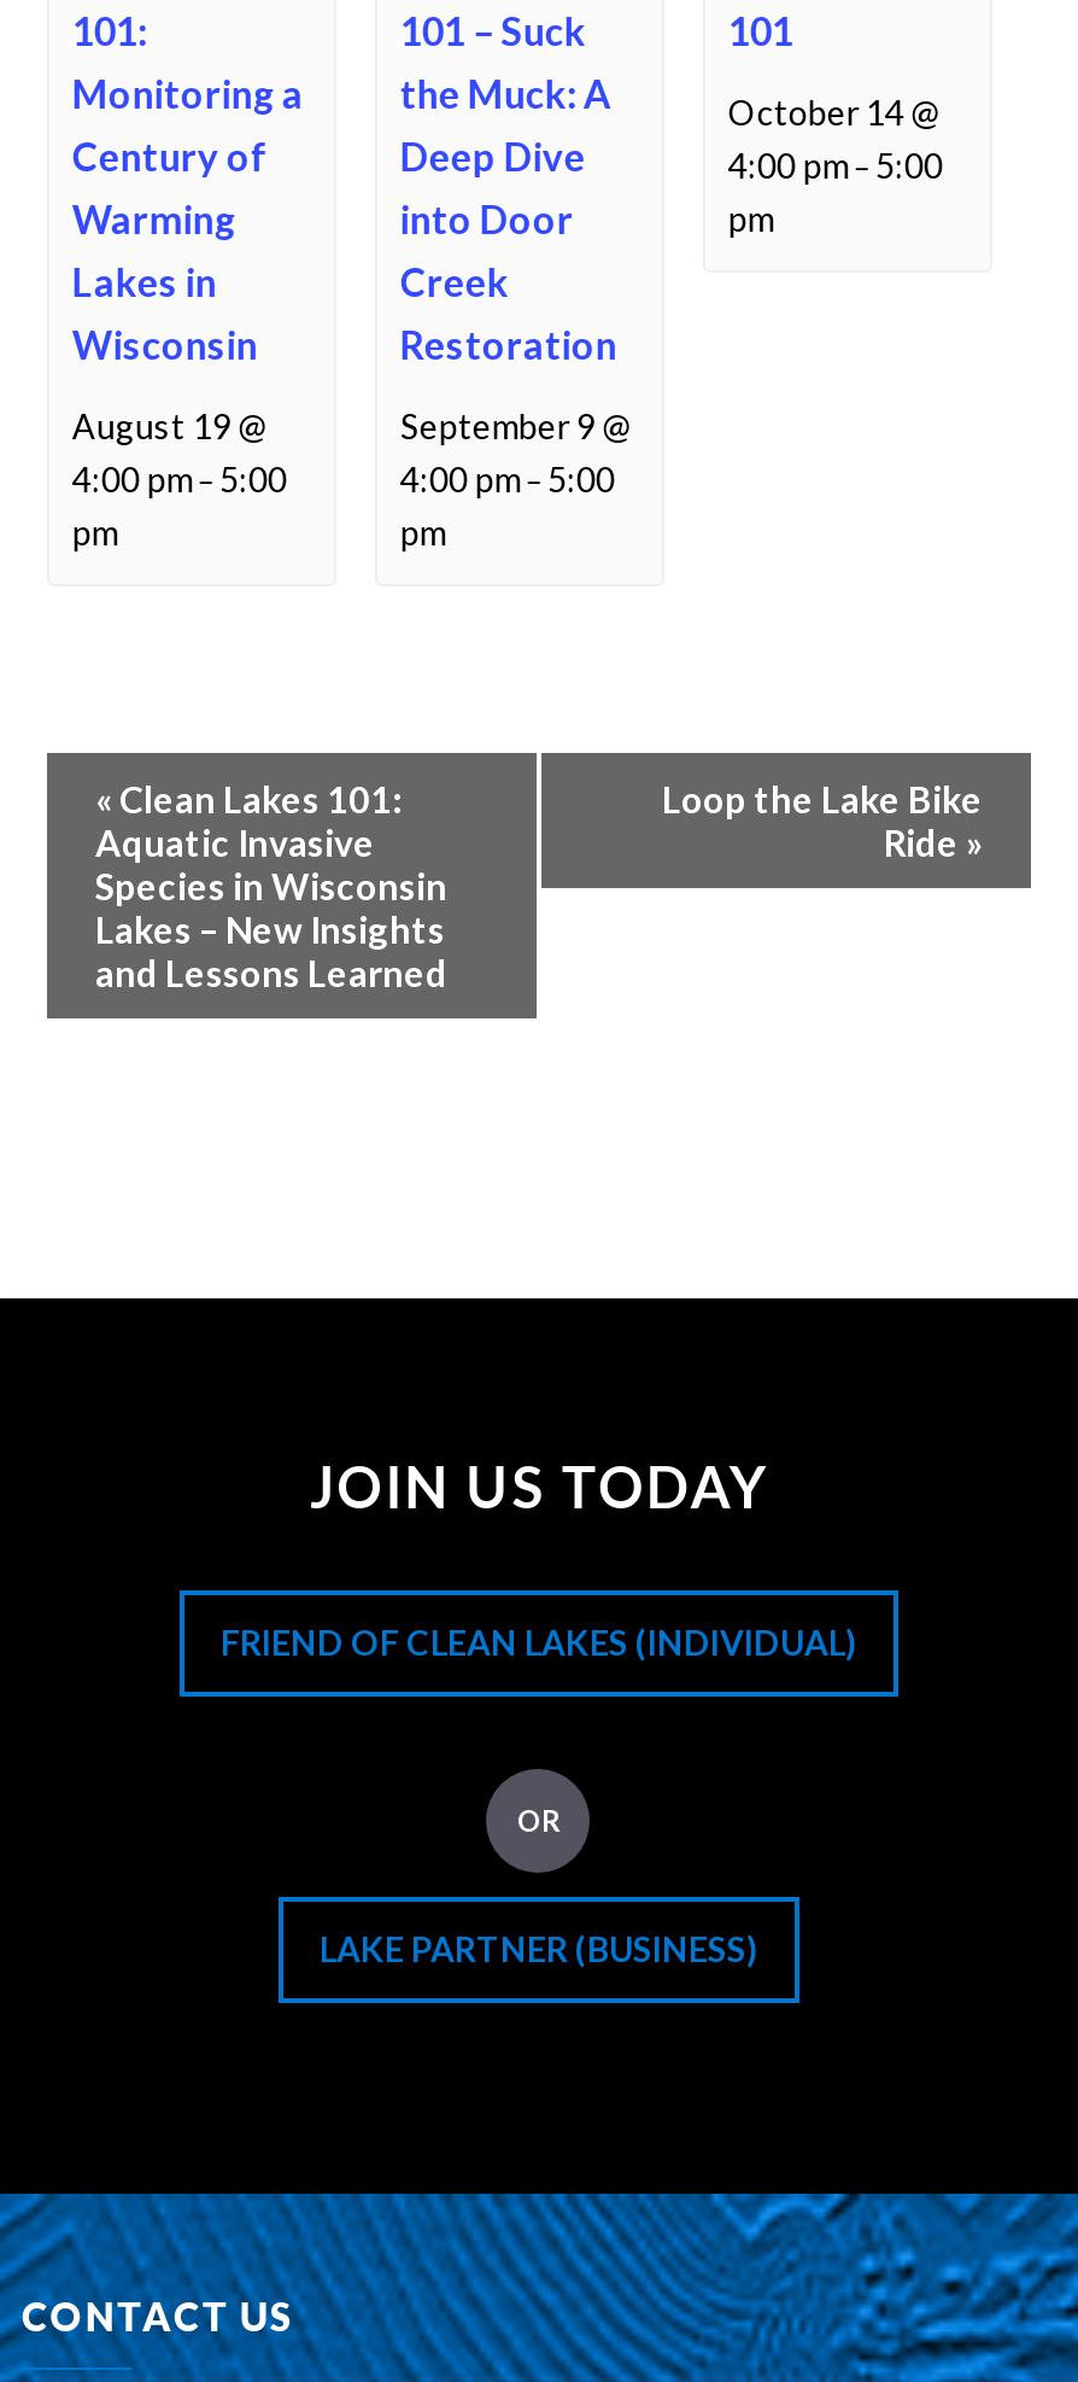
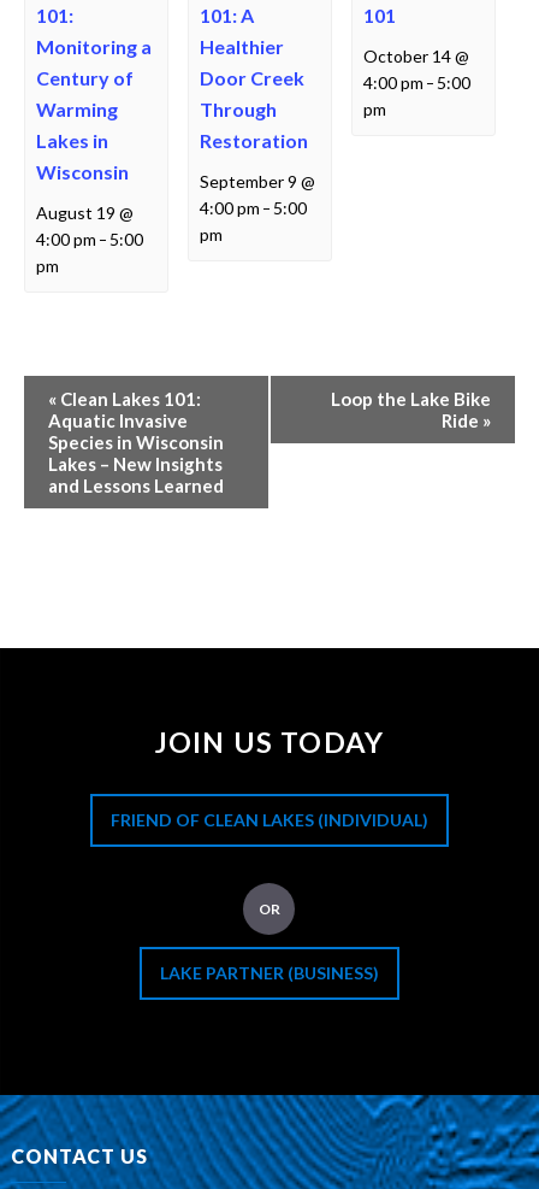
- 101 – Suck
- the Muck: A
- Deep Dive
- into Door
- Creek
+ 101: A
+ Healthier
+ Door Creek
+ Through

moved up: Restoration | September 9 @ | 4:00 pm – 5:00 | pm
